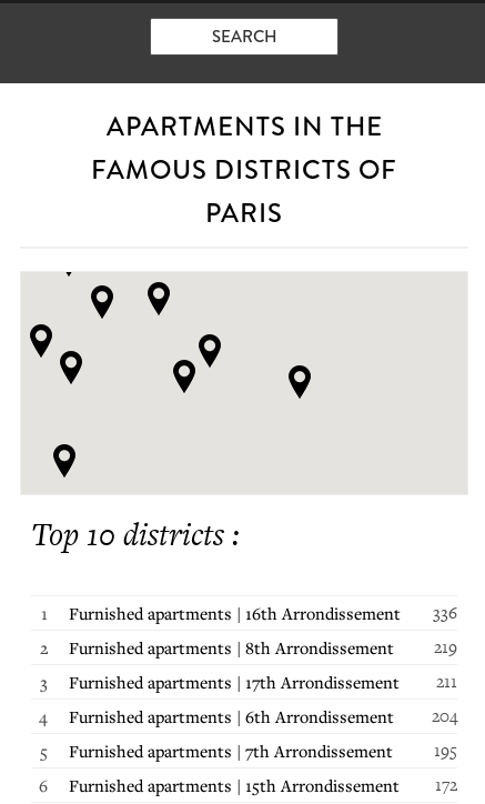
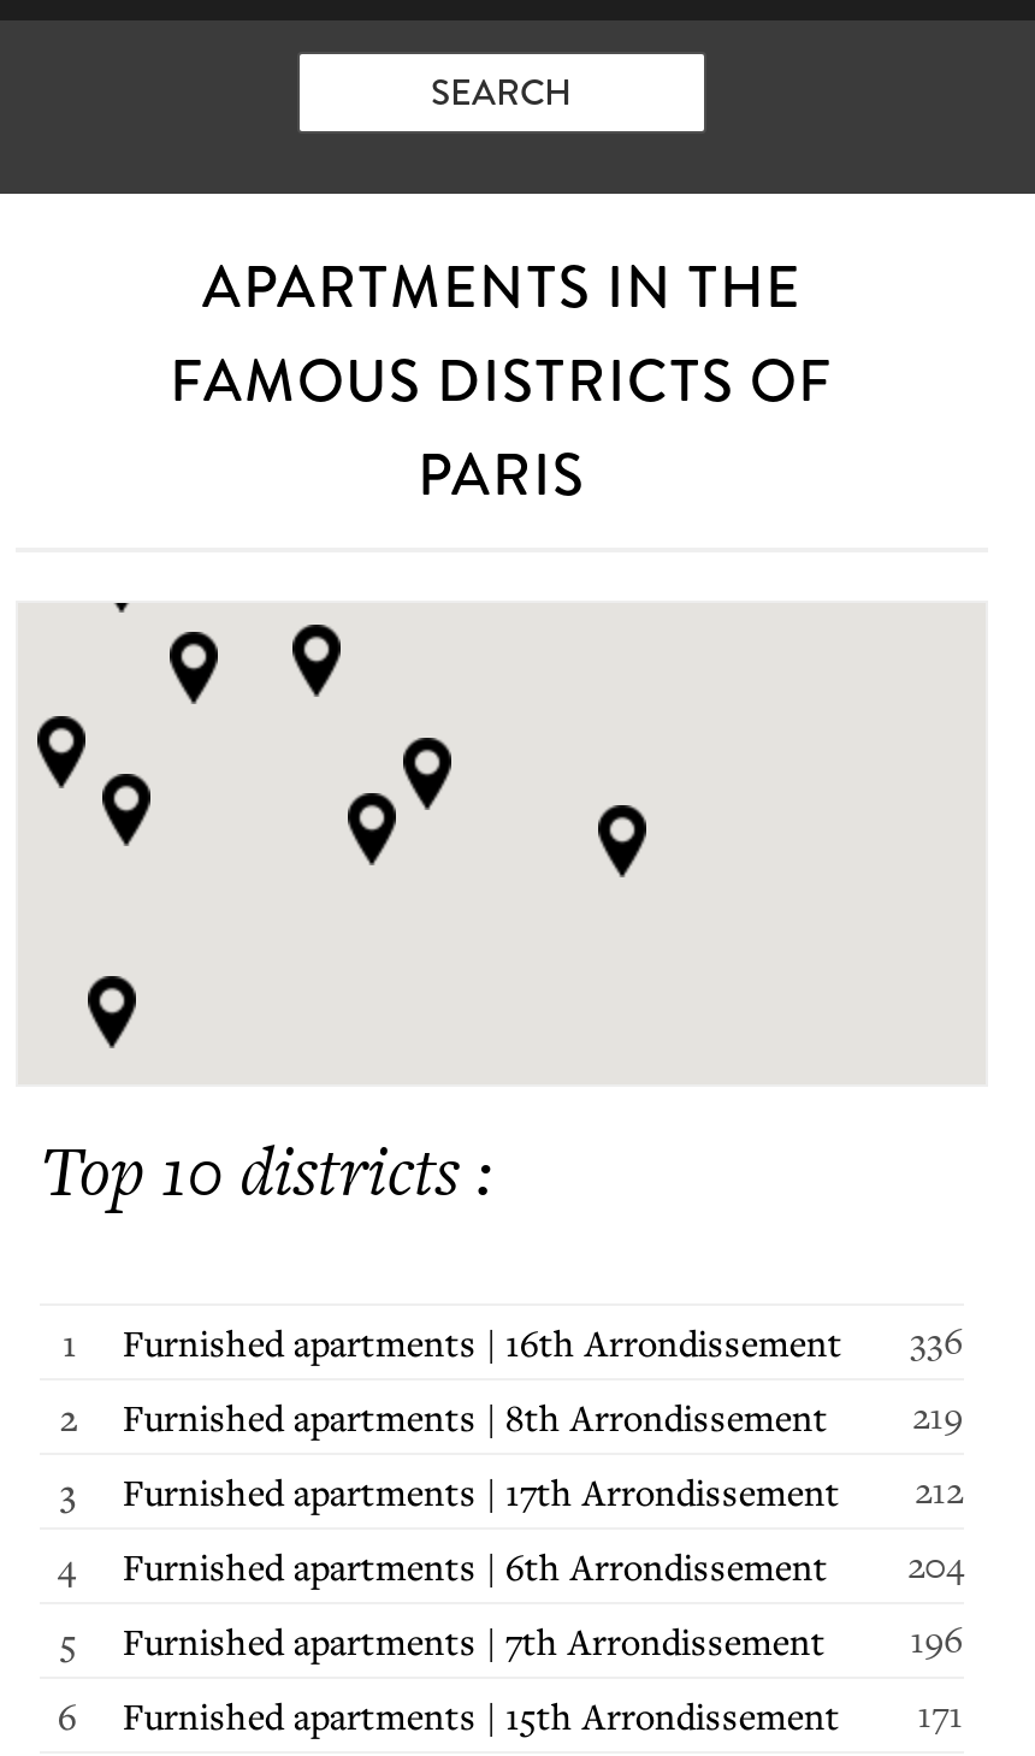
- 211
+ 212

- 195
+ 196

- 172
+ 171
